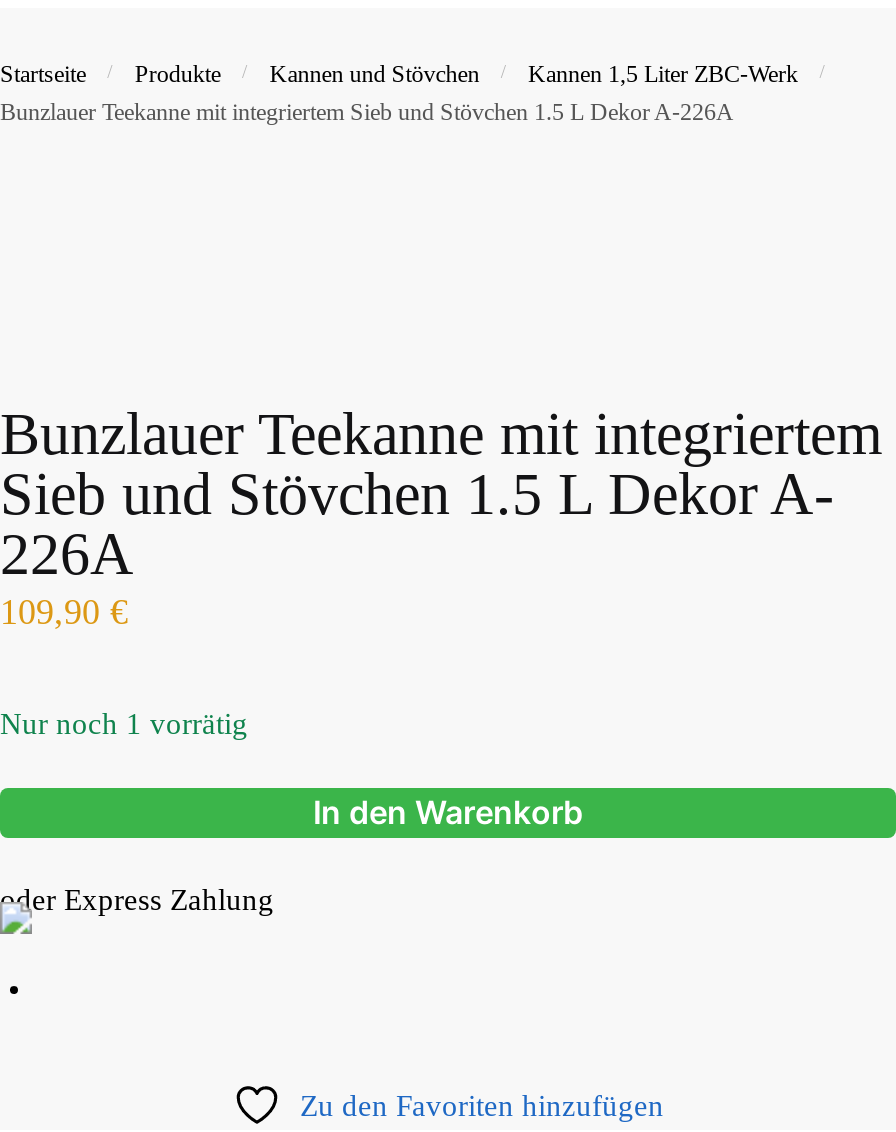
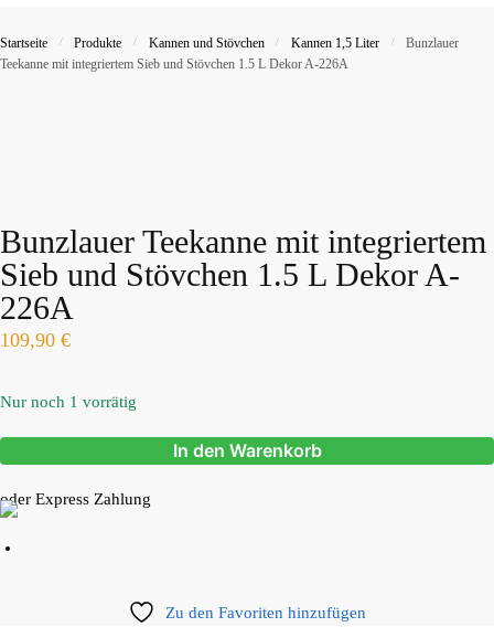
- Kannen 1,5 Liter ZBC-Werk
+ Kannen 1,5 Liter
